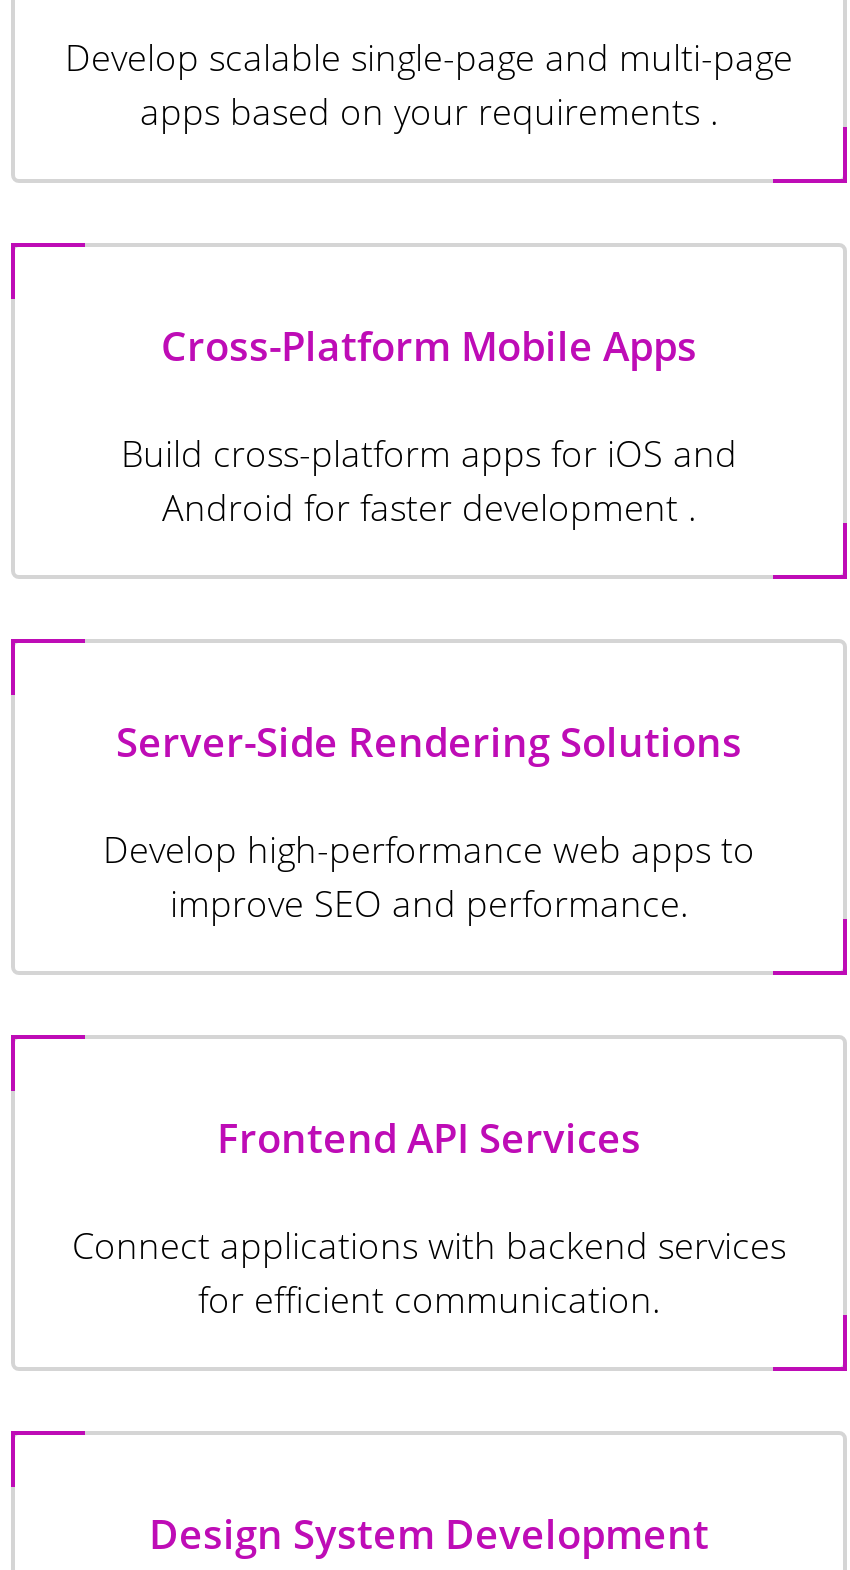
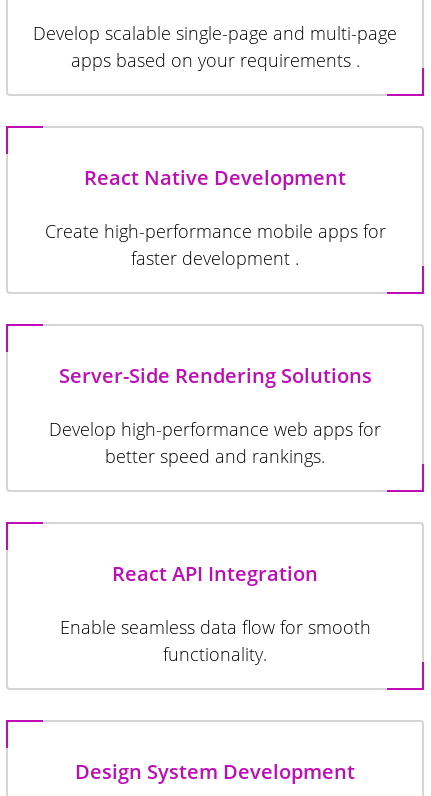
- Cross-Platform Mobile Apps
+ React Native Development

- Build cross-platform apps for iOS and
- Android for faster development .
+ Create high-performance mobile apps for
+ faster development .

- Develop high-performance web apps to
- improve SEO and performance.
+ Develop high-performance web apps for
+ better speed and rankings.

- Frontend API Services
+ React API Integration

- Connect applications with backend services
- for efficient communication.
+ Enable seamless data flow for smooth
+ functionality.
